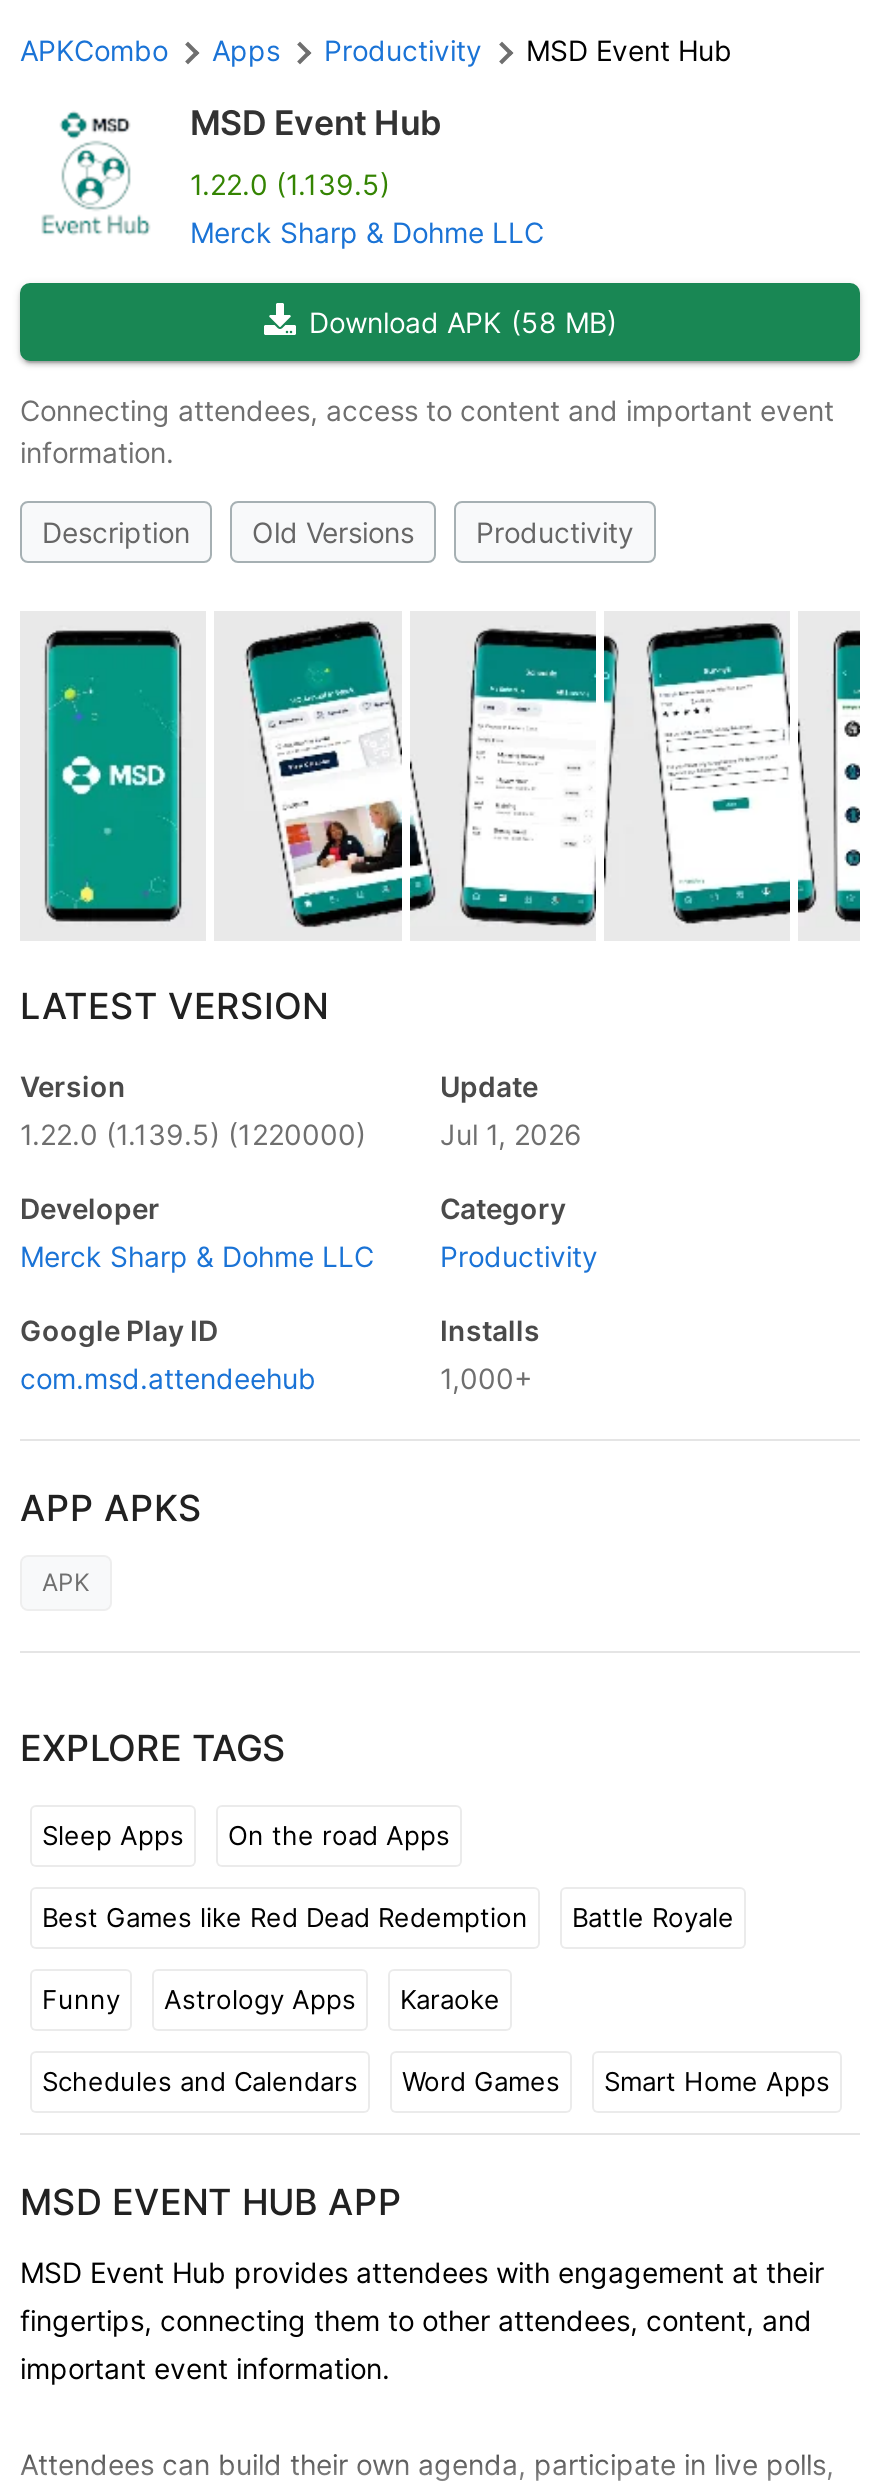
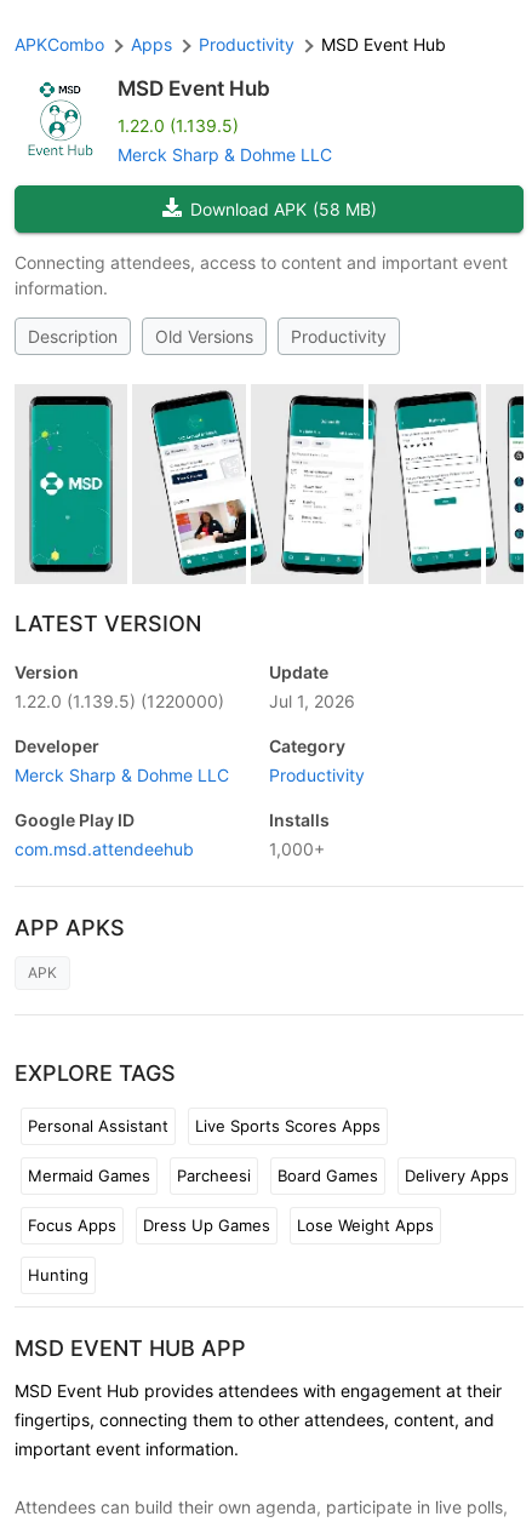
- Sleep Apps
- On the road Apps
+ Personal Assistant
+ Live Sports Scores Apps

- Best Games like Red Dead Redemption
- Battle Royale
+ Mermaid Games
+ Parcheesi
+ Board Games
+ Delivery Apps

- Funny
- Astrology Apps
- Karaoke
+ Focus Apps
+ Dress Up Games
+ Lose Weight Apps

- Schedules and Calendars
- Word Games
- Smart Home Apps
+ Hunting
